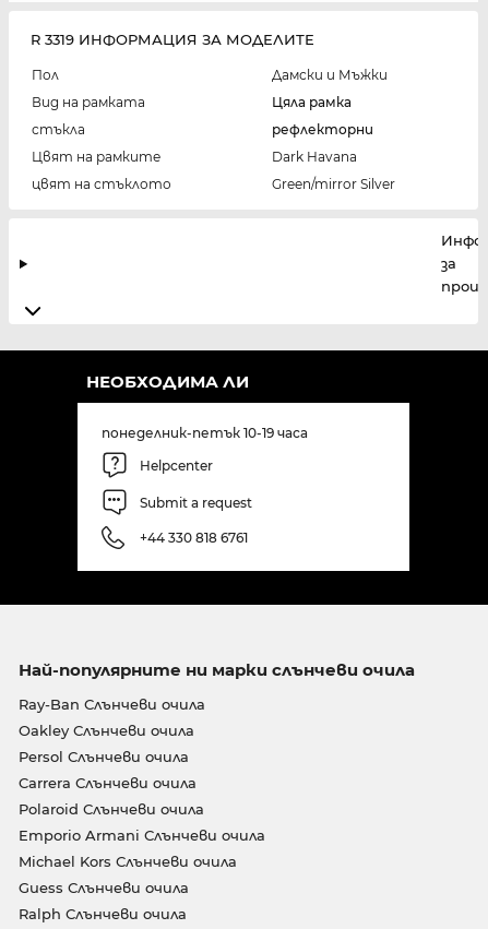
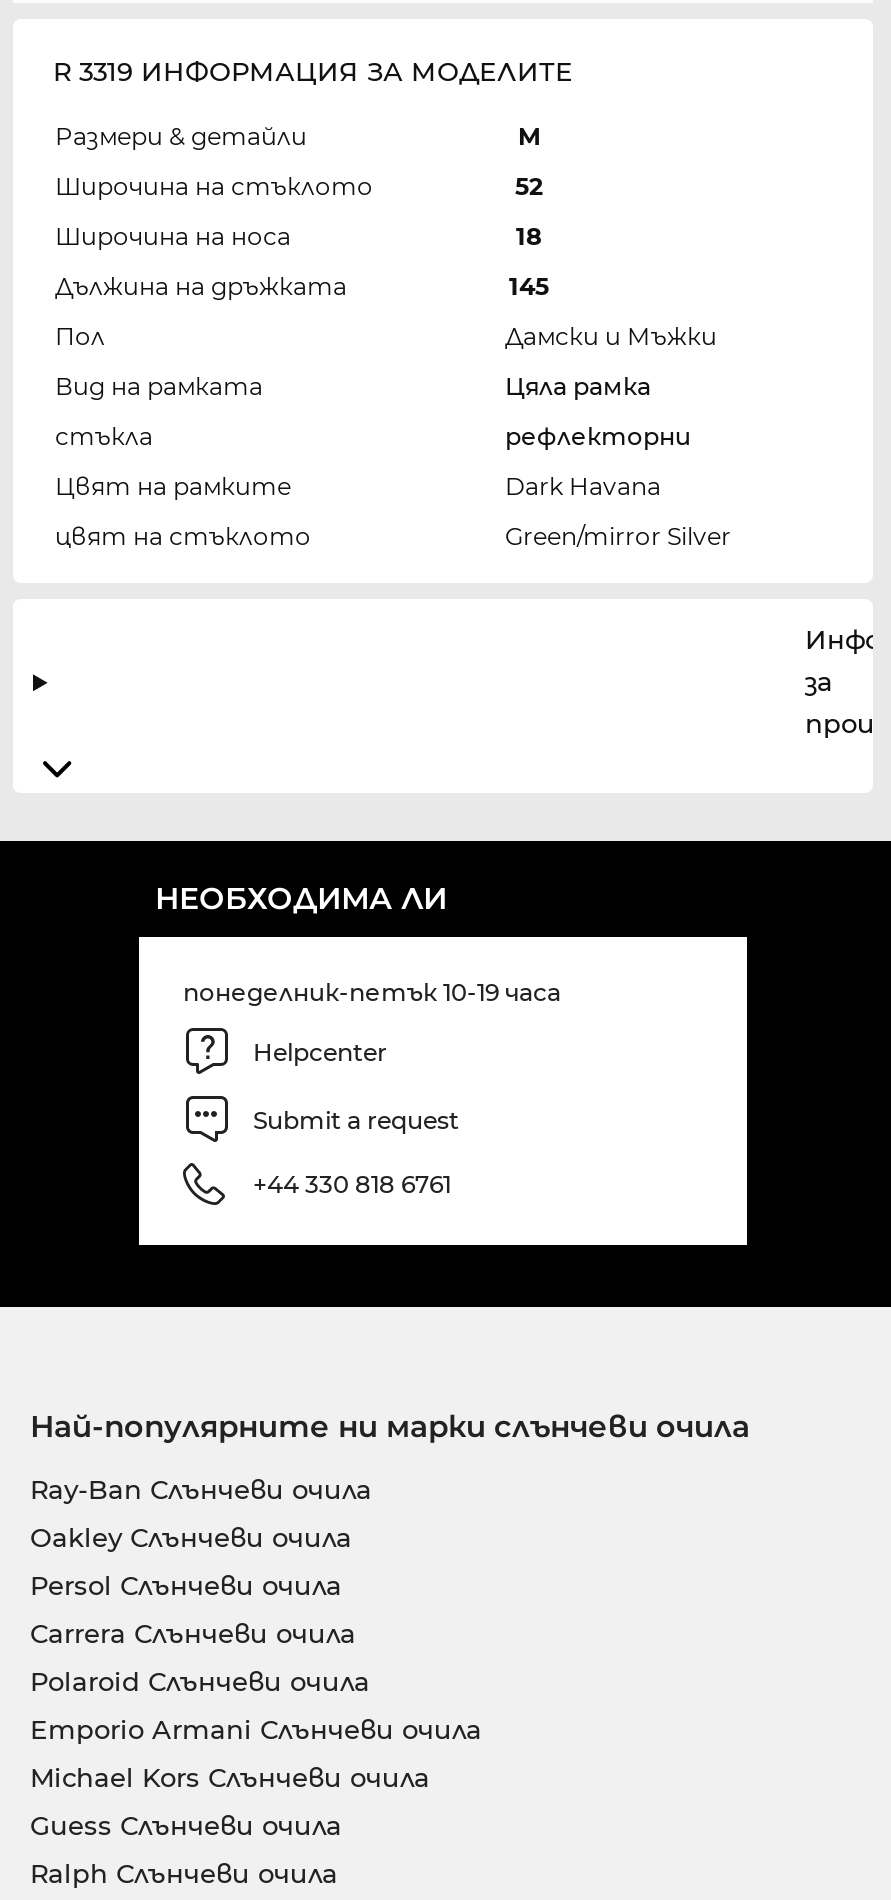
+ Размери & детайли
+ M
+ Широчина на стъклото
+ 52
+ Широчина на носа
+ 18
+ Дължина на дръжката
+ 145
